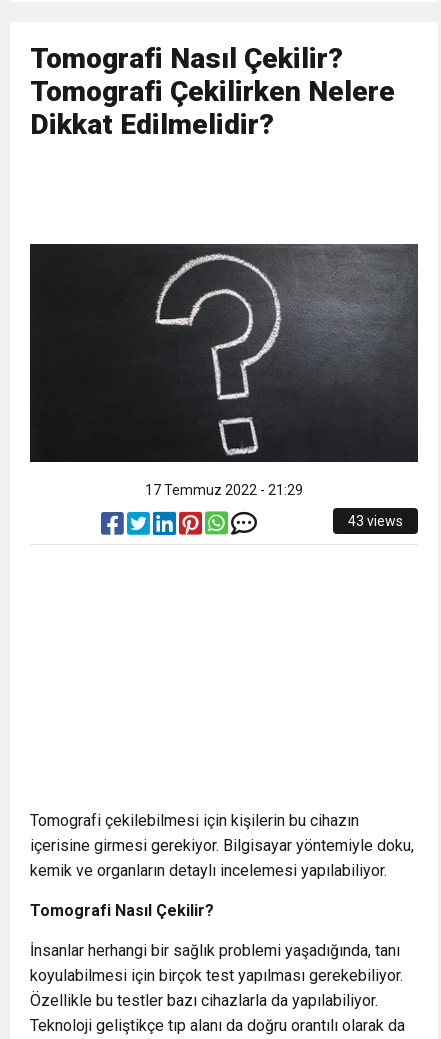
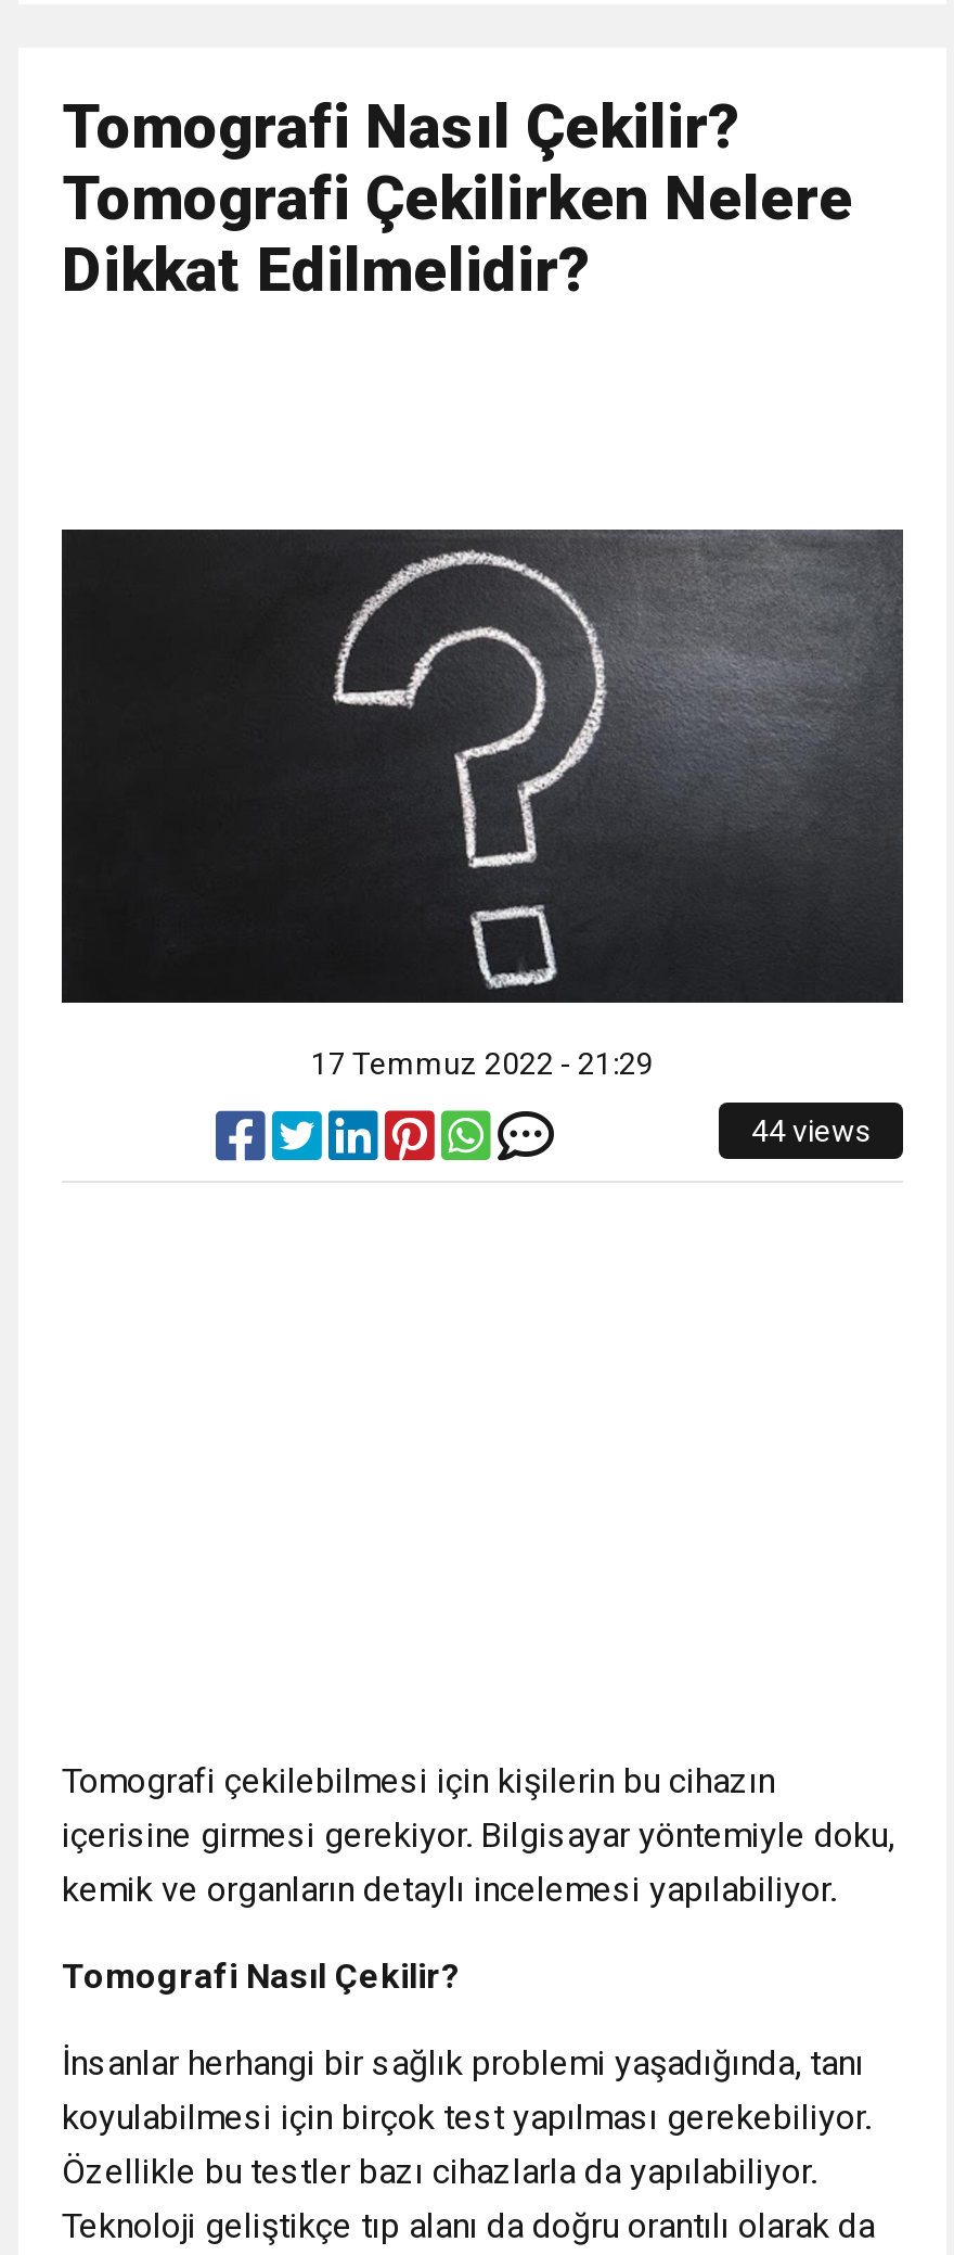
- 43 views
+ 44 views
